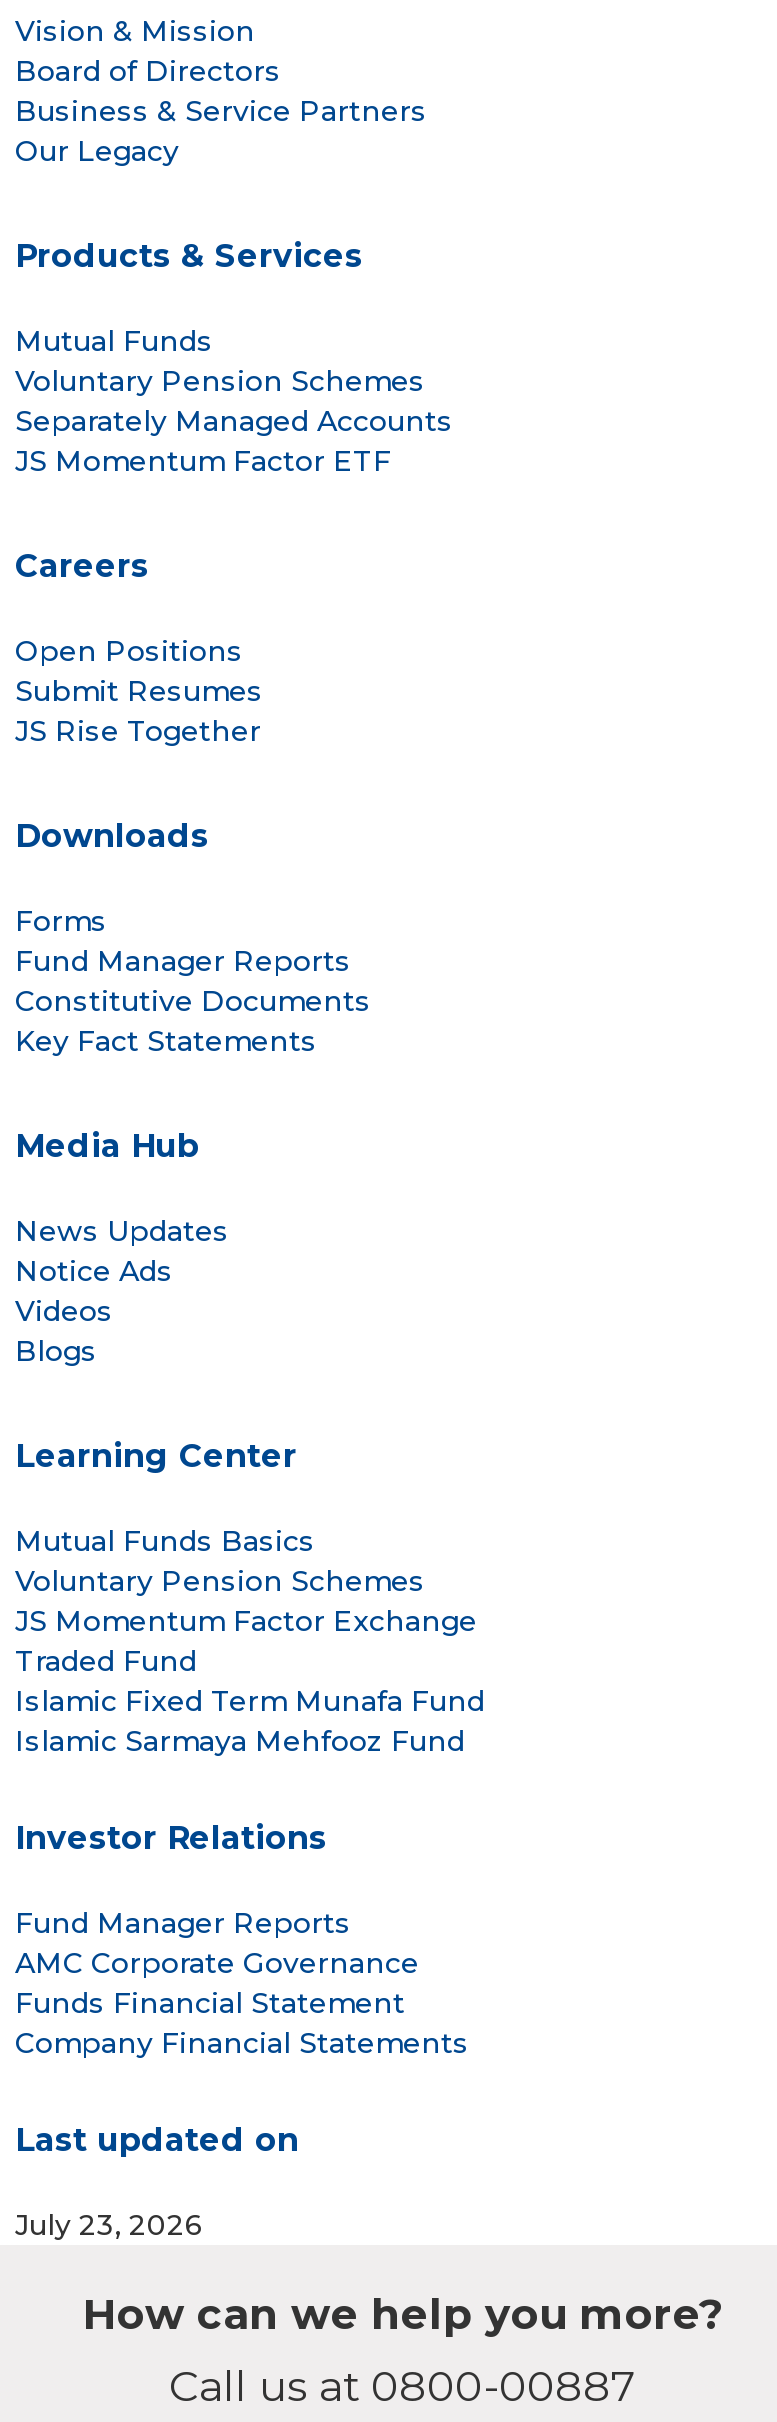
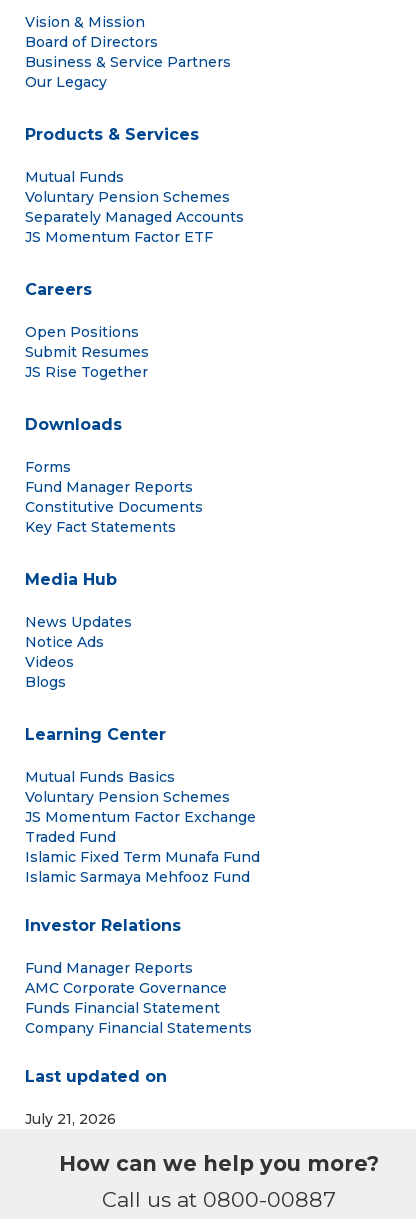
- July 23, 2026
+ July 21, 2026
